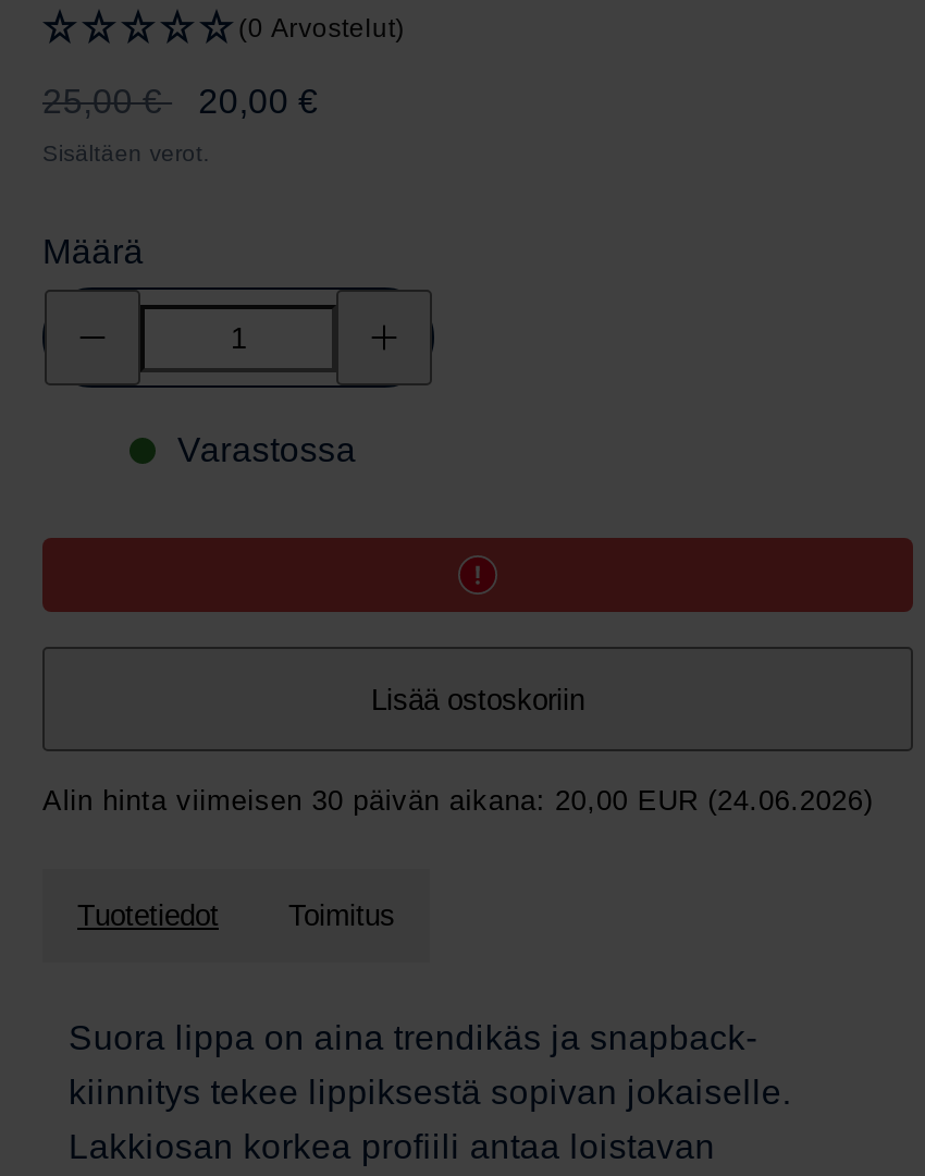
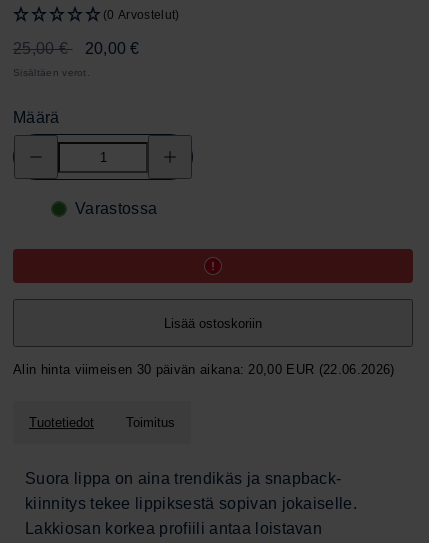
- Alin hinta viimeisen 30 päivän aikana: 20,00 EUR (24.06.2026)
+ Alin hinta viimeisen 30 päivän aikana: 20,00 EUR (22.06.2026)
